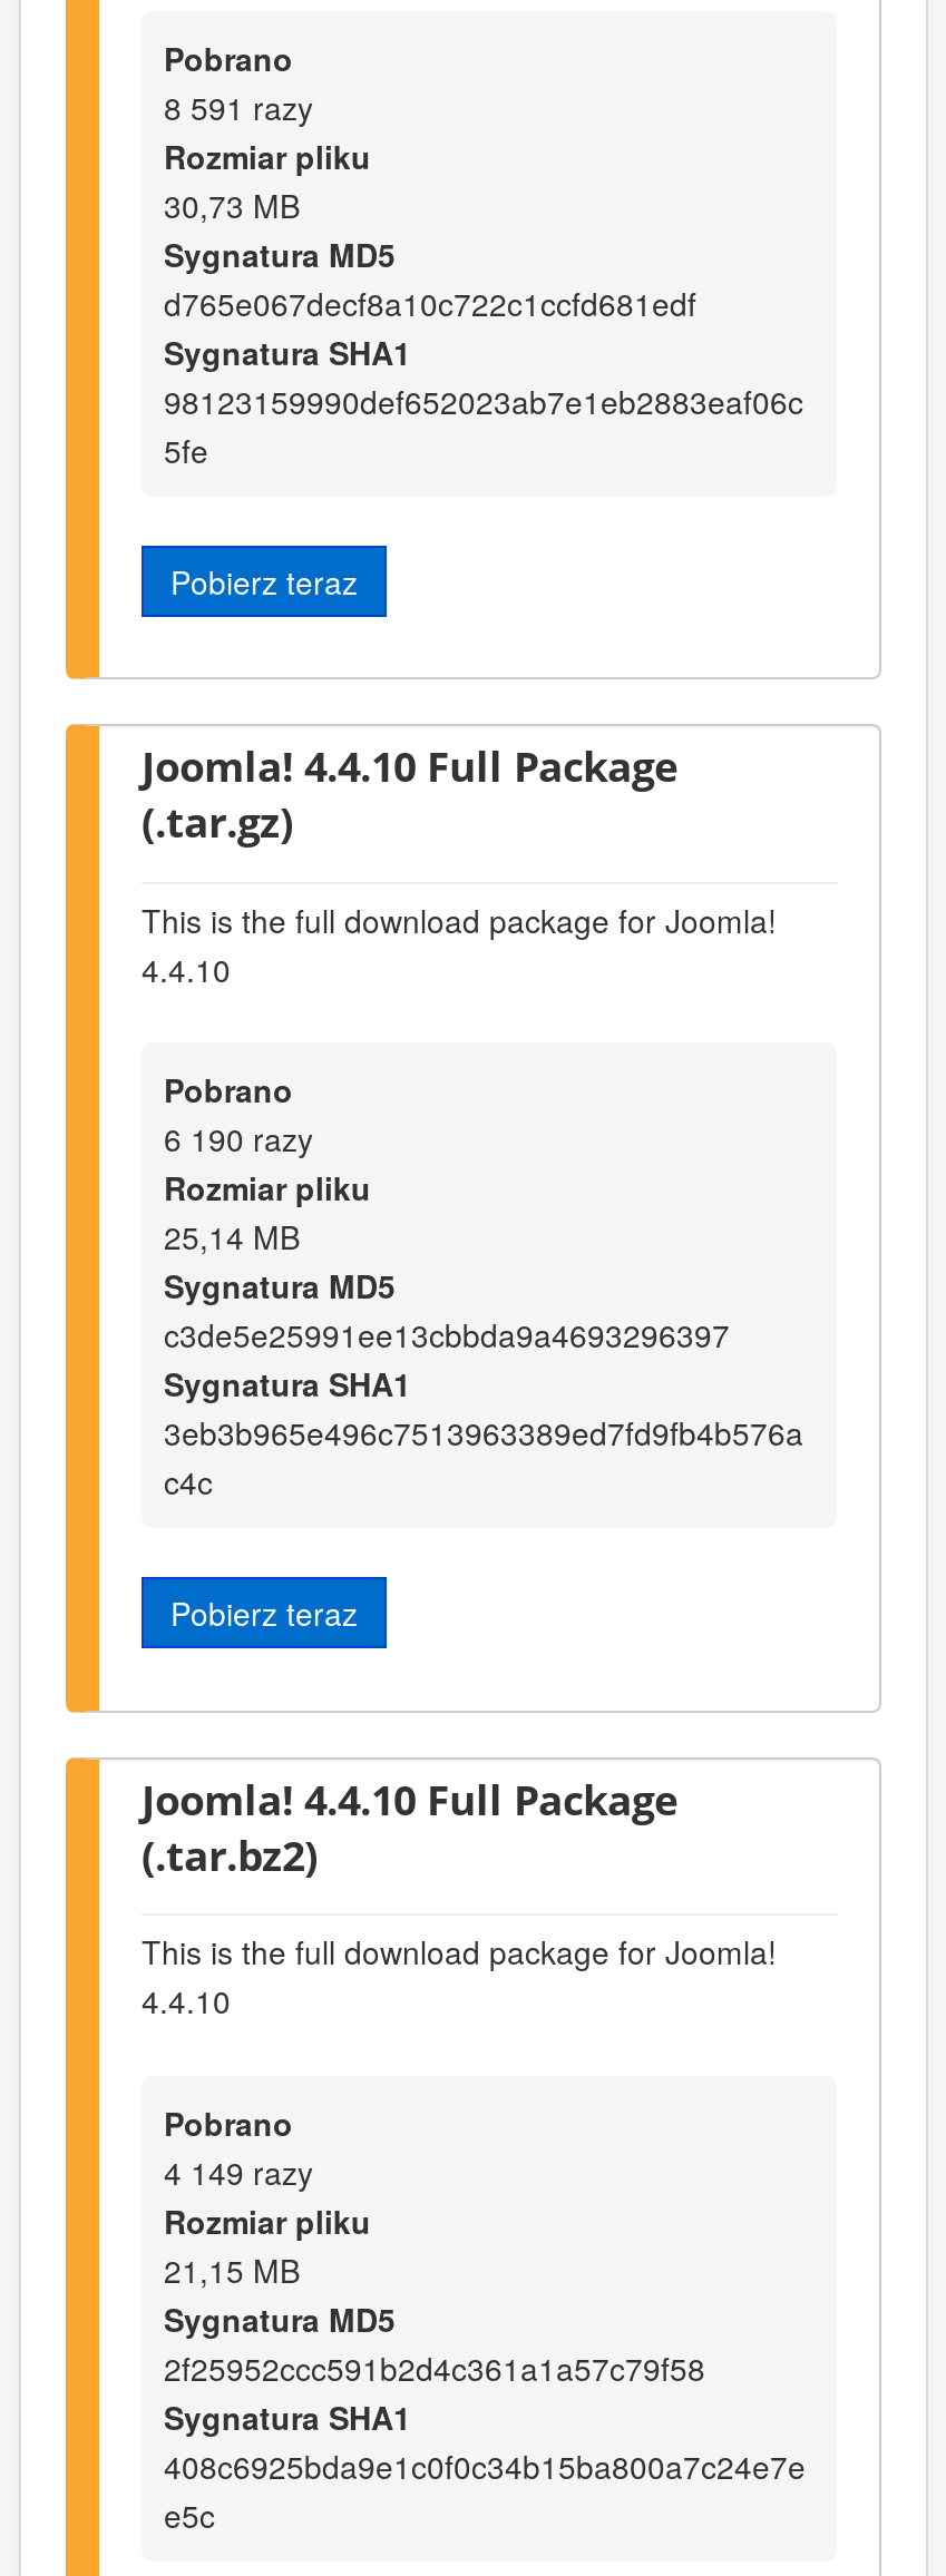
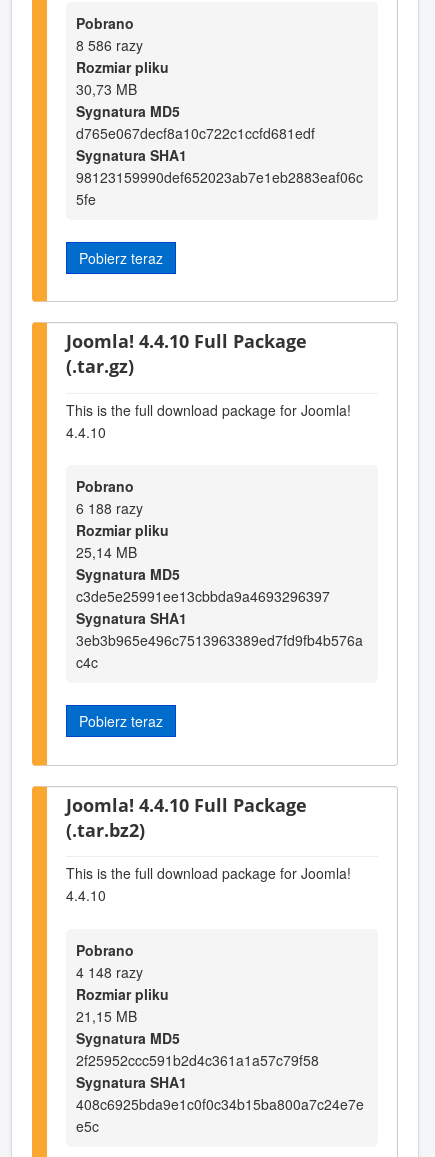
- 8 591 razy
+ 8 586 razy

- 6 190 razy
+ 6 188 razy

- 4 149 razy
+ 4 148 razy
